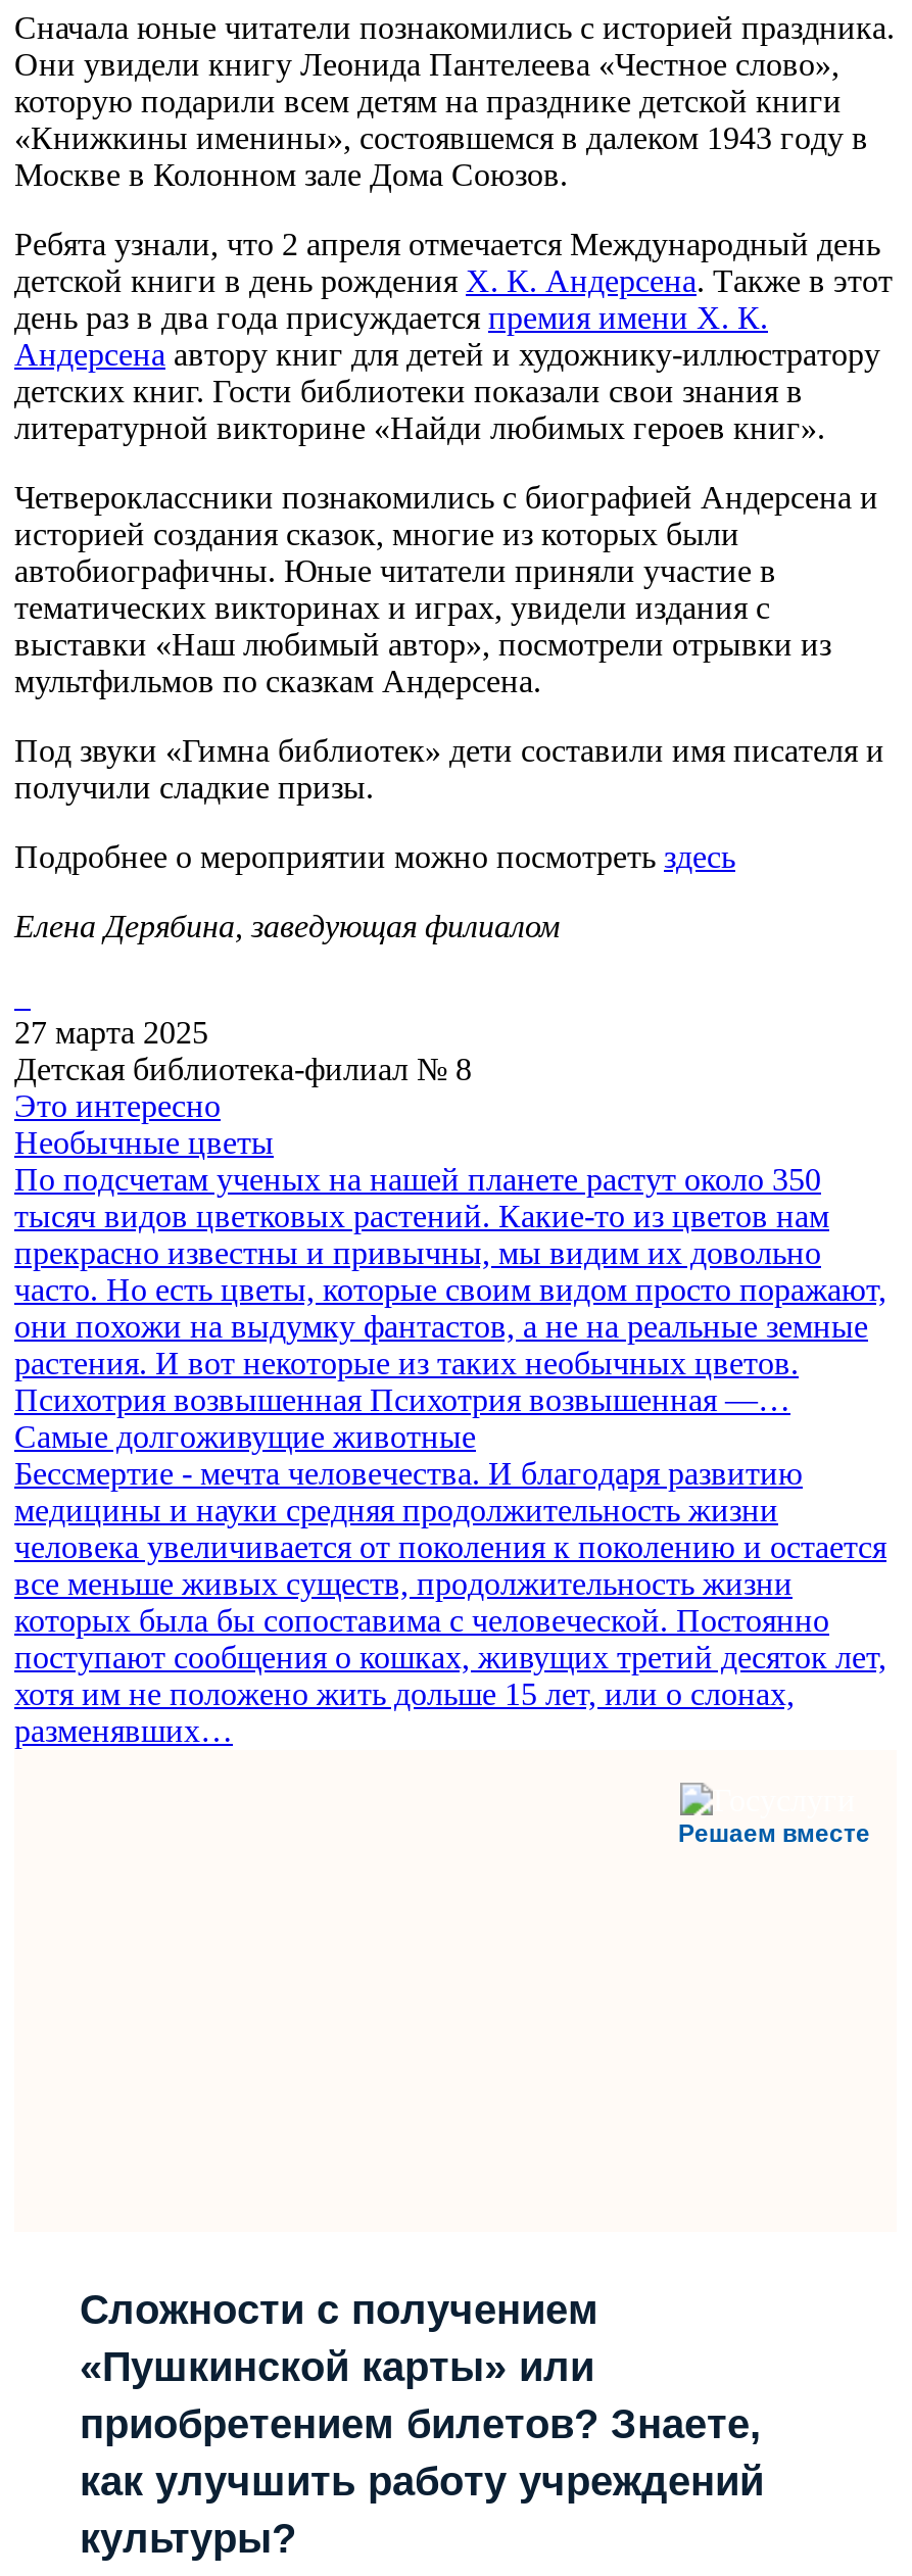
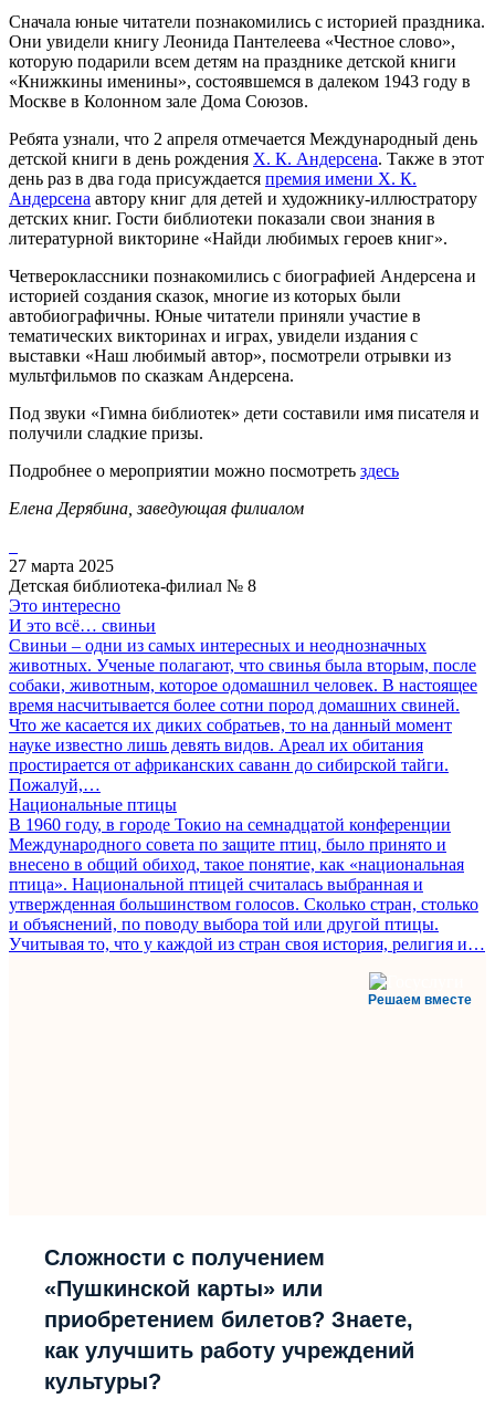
- Необычные цветы
- По подсчетам ученых на нашей планете растут около 350
- тысяч видов цветковых растений. Какие-то из цветов нам
- прекрасно известны и привычны, мы видим их довольно
- часто. Но есть цветы, которые своим видом просто поражают,
- они похожи на выдумку фантастов, а не на реальные земные
- растения. И вот некоторые из таких необычных цветов.
- Психотрия возвышенная Психотрия возвышенная —…
- Самые долгоживущие животные
- Бессмертие - мечта человечества. И благодаря развитию
- медицины и науки средняя продолжительность жизни
- человека увеличивается от поколения к поколению и остается
- все меньше живых существ, продолжительность жизни
- которых была бы сопоставима с человеческой. Постоянно
- поступают сообщения о кошках, живущих третий десяток лет,
- хотя им не положено жить дольше 15 лет, или о слонах,
- разменявших…
+ И это всё… свиньи
+ Свиньи – одни из самых интересных и неоднозначных
+ животных. Ученые полагают, что свинья была вторым, после
+ собаки, животным, которое одомашнил человек. В настоящее
+ время насчитывается более сотни пород домашних свиней.
+ Что же касается их диких собратьев, то на данный момент
+ науке известно лишь девять видов. Ареал их обитания
+ простирается от африканских саванн до сибирской тайги.
+ Пожалуй,…
+ Национальные птицы
+ В 1960 году, в городе Токио на семнадцатой конференции
+ Международного совета по защите птиц, было принято и
+ внесено в общий обиход, такое понятие, как «национальная
+ птица». Национальной птицей считалась выбранная и
+ утвержденная большинством голосов. Сколько стран, столько
+ и объяснений, по поводу выбора той или другой птицы.
+ Учитывая то, что у каждой из стран своя история, религия и…
